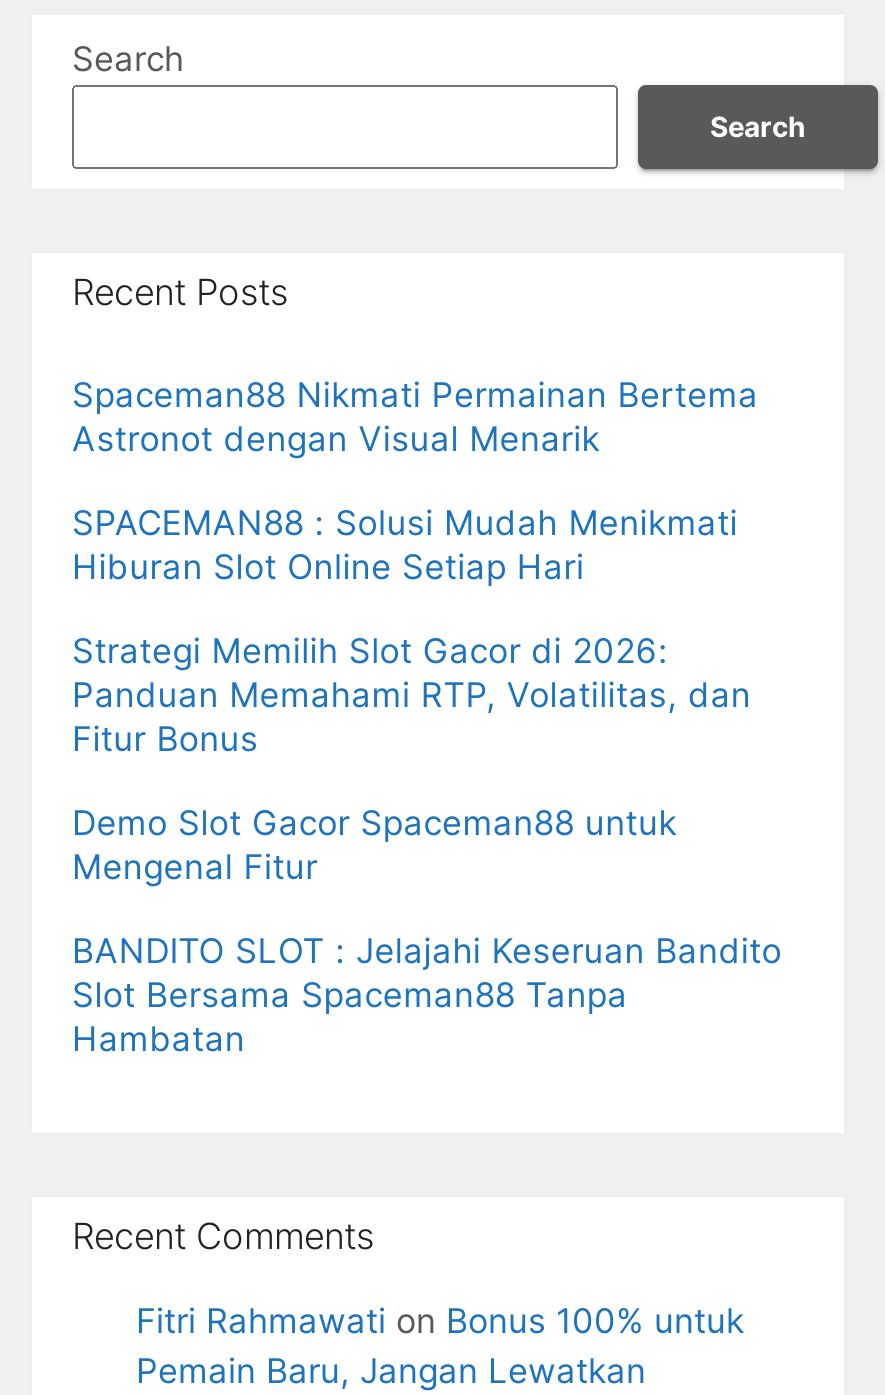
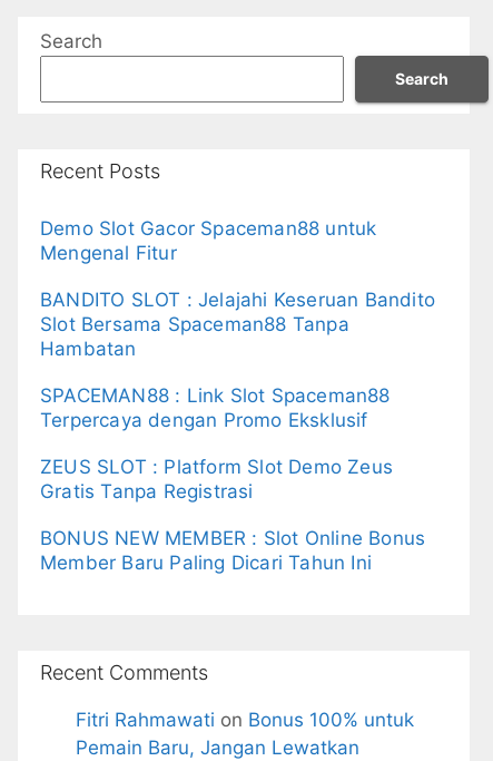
- Spaceman88 Nikmati Permainan Bertema
- Astronot dengan Visual Menarik
- SPACEMAN88 : Solusi Mudah Menikmati
- Hiburan Slot Online Setiap Hari
- Strategi Memilih Slot Gacor di 2026:
- Panduan Memahami RTP, Volatilitas, dan
- Fitur Bonus

moved up: Demo Slot Gacor Spaceman88 untuk | Mengenal Fitur | BANDITO SLOT : Jelajahi Keseruan Bandito | Slot Bersama Spaceman88 Tanpa | Hambatan

+ SPACEMAN88 : Link Slot Spaceman88
+ Terpercaya dengan Promo Eksklusif
+ ZEUS SLOT : Platform Slot Demo Zeus
+ Gratis Tanpa Registrasi
+ BONUS NEW MEMBER : Slot Online Bonus
+ Member Baru Paling Dicari Tahun Ini
